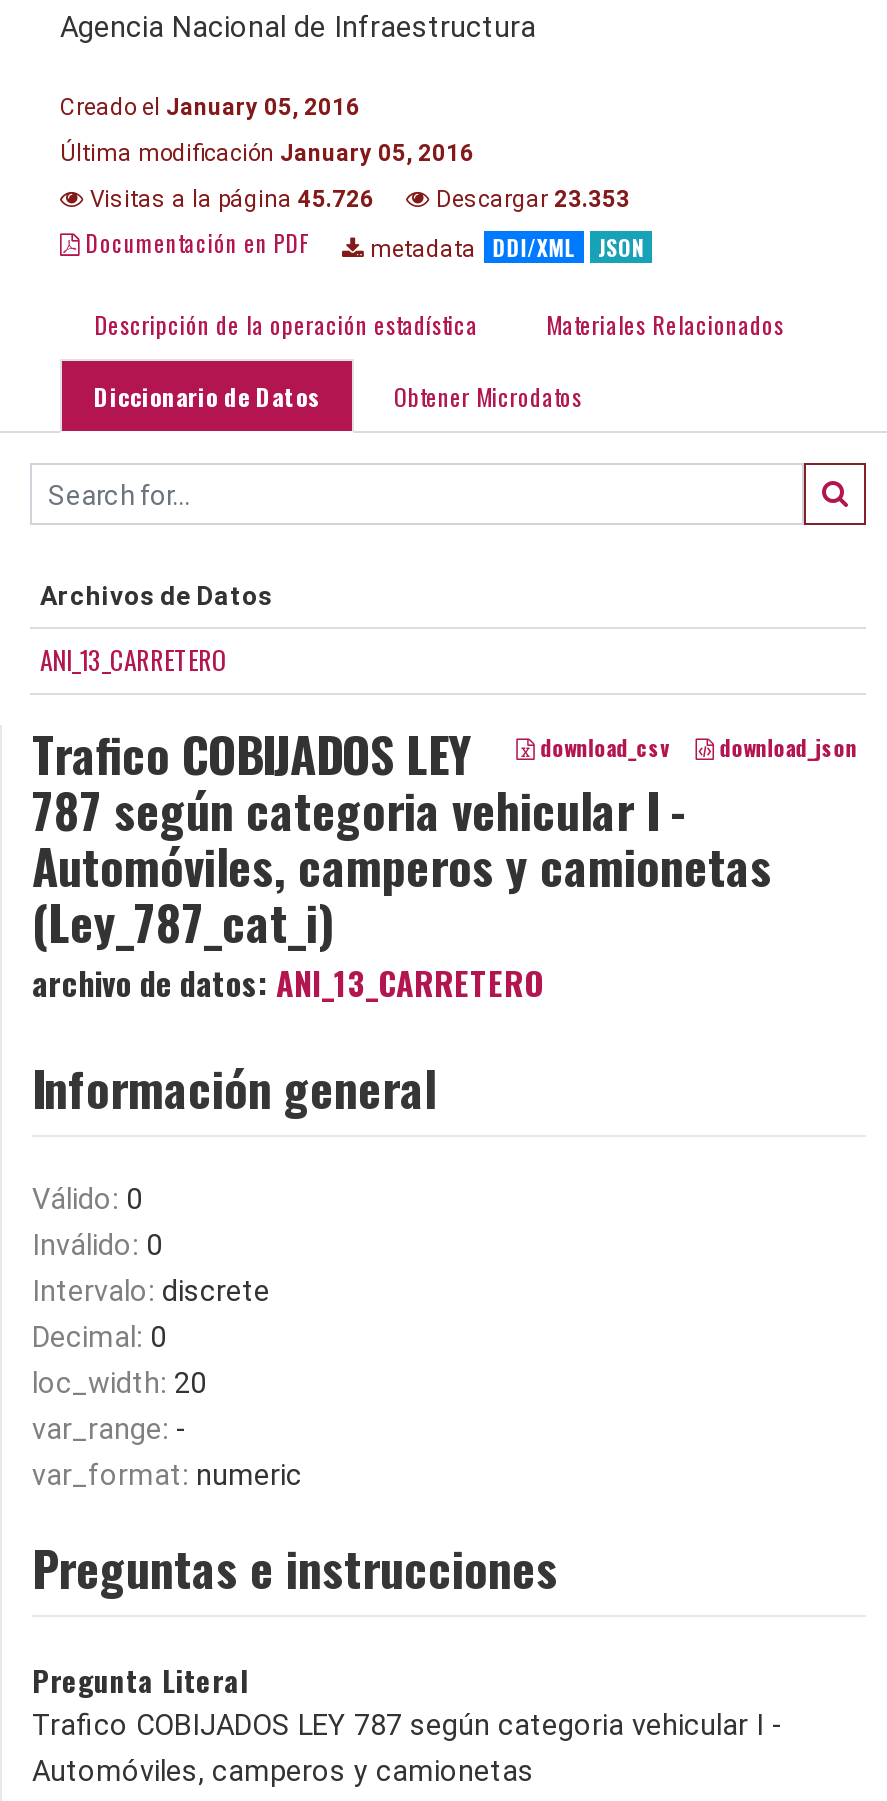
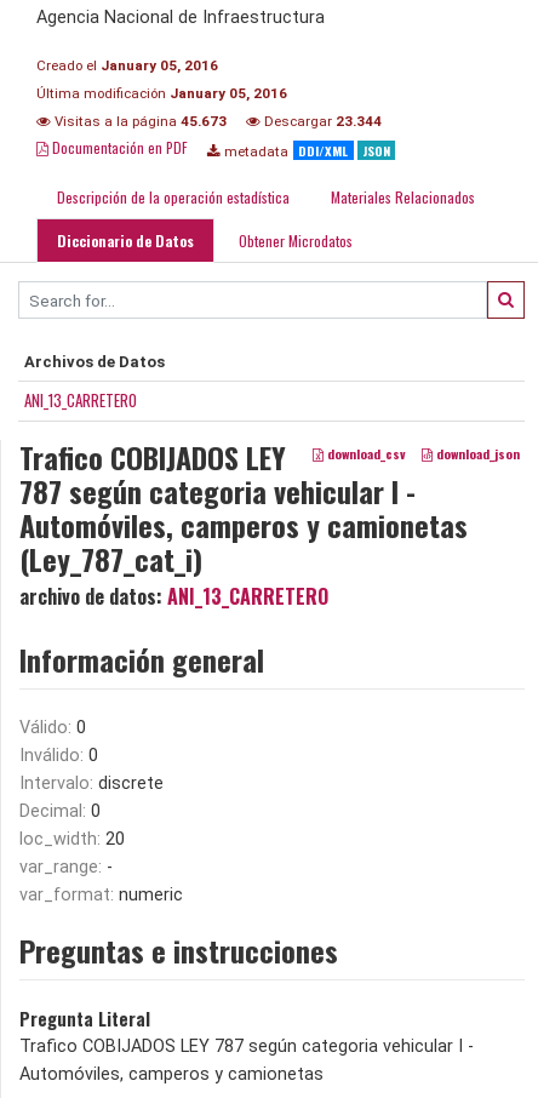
- Visitas a la página 45.726
+ Visitas a la página 45.673

- Descargar 23.353
+ Descargar 23.344
